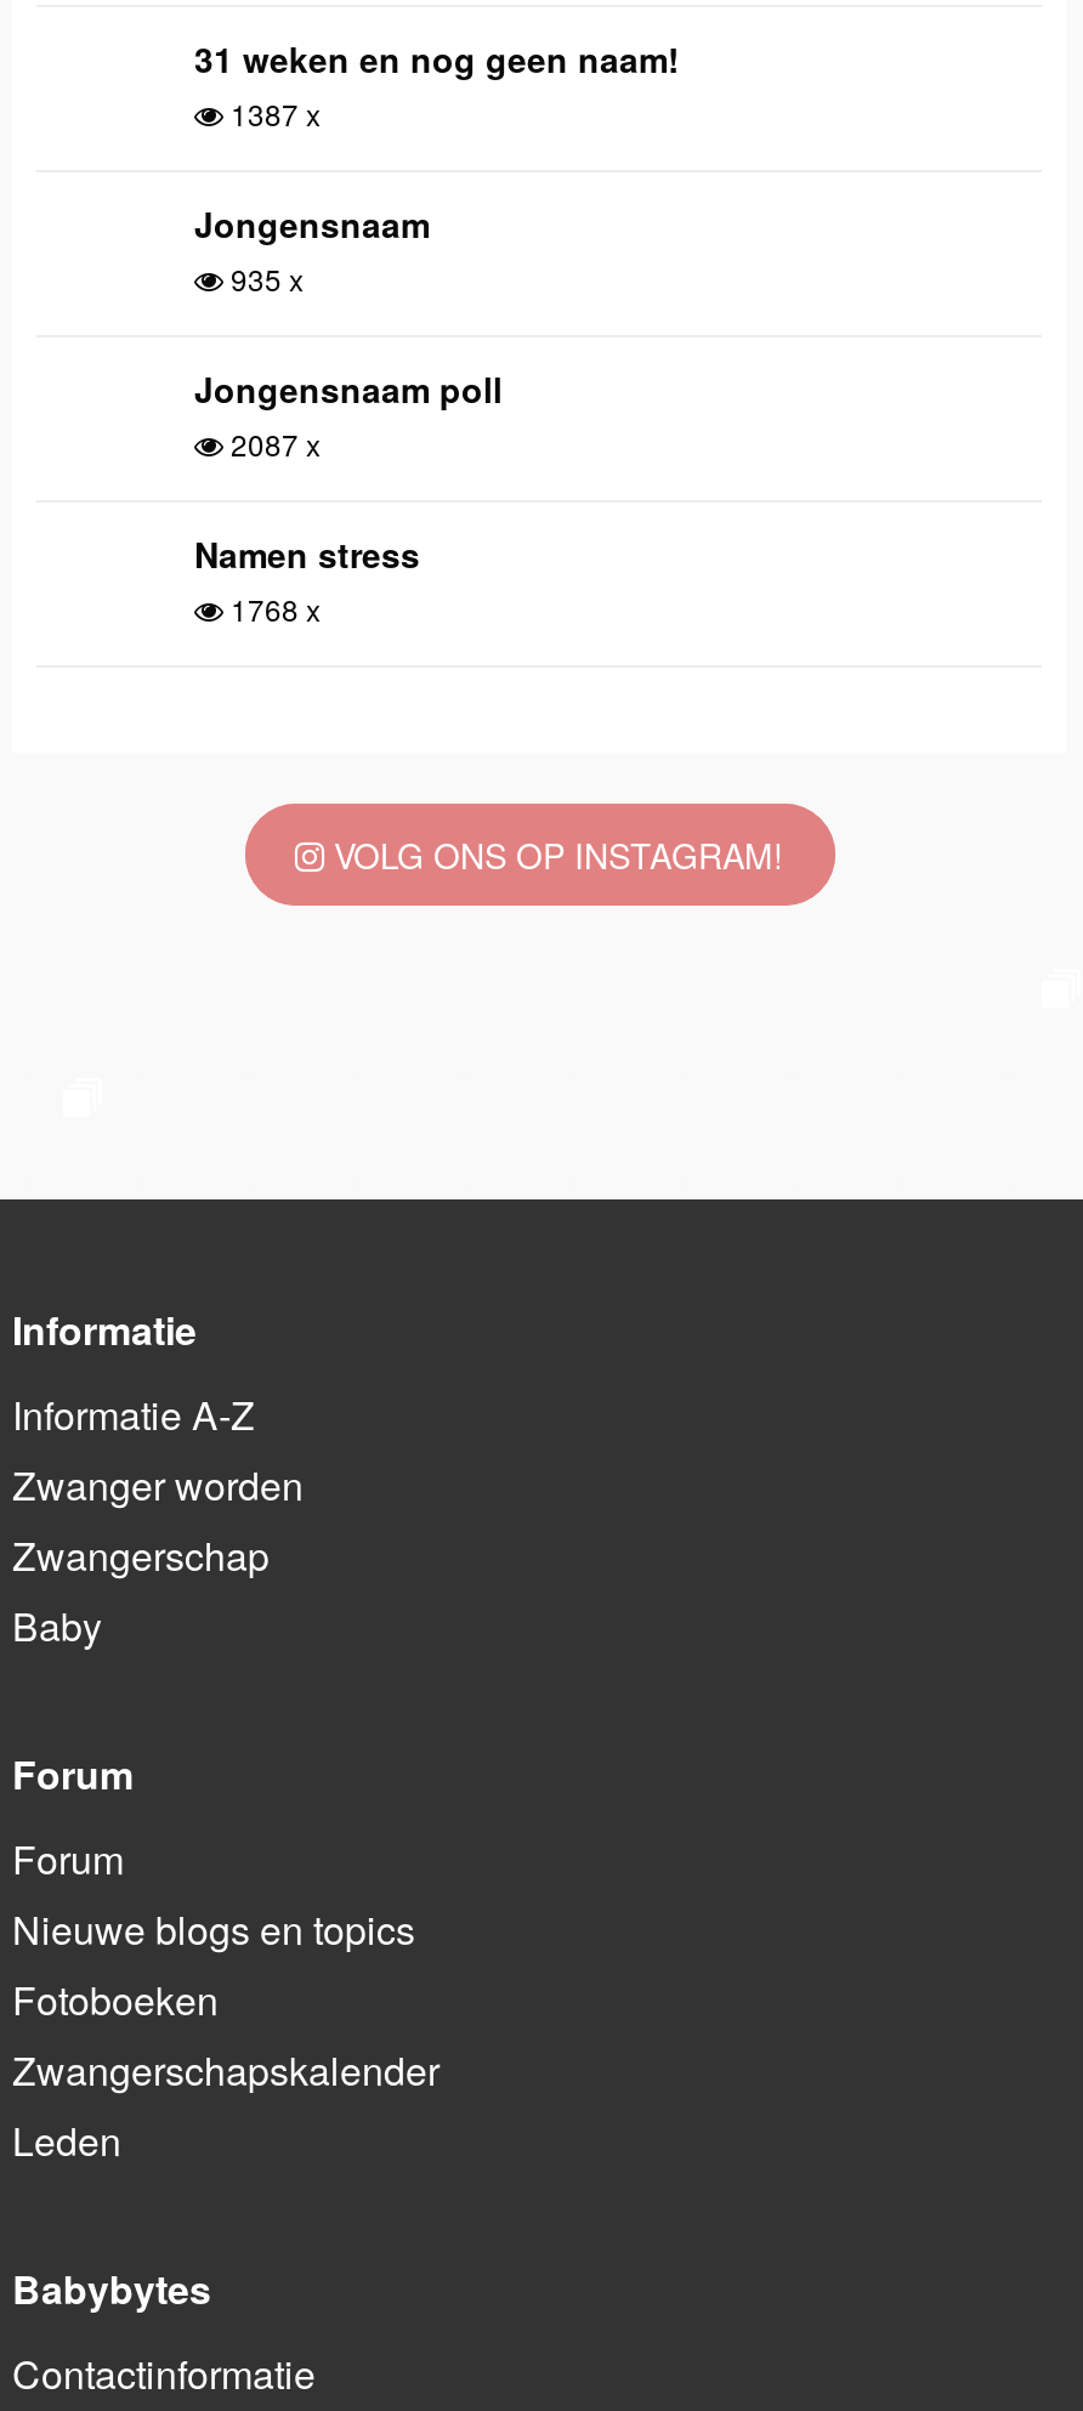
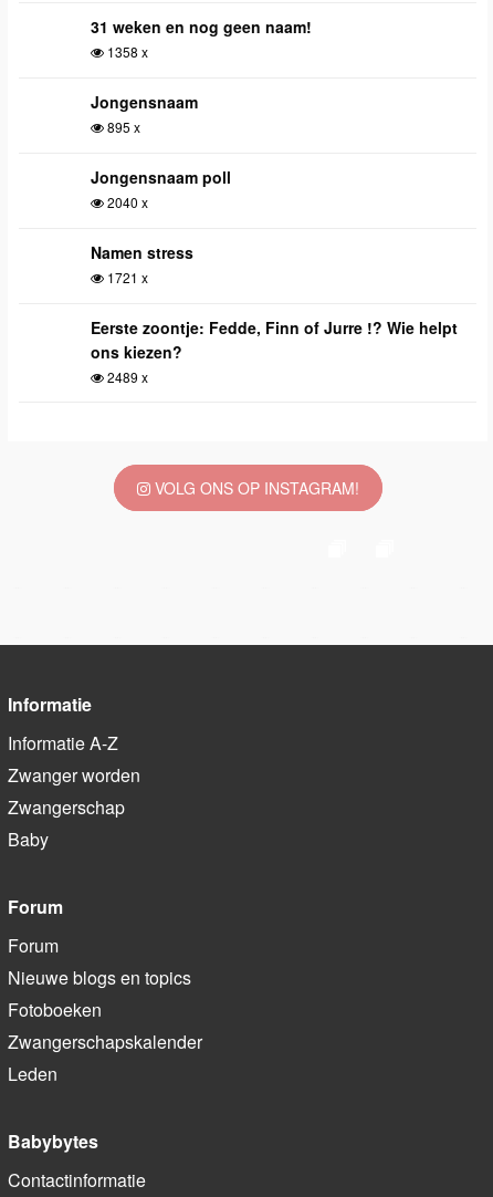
- 1387 x
+ 1358 x

- 935 x
+ 895 x

- 2087 x
+ 2040 x

- 1768 x
+ 1721 x
+ Eerste zoontje: Fedde, Finn of Jurre !? Wie helpt
+ ons kiezen?
+ 2489 x
